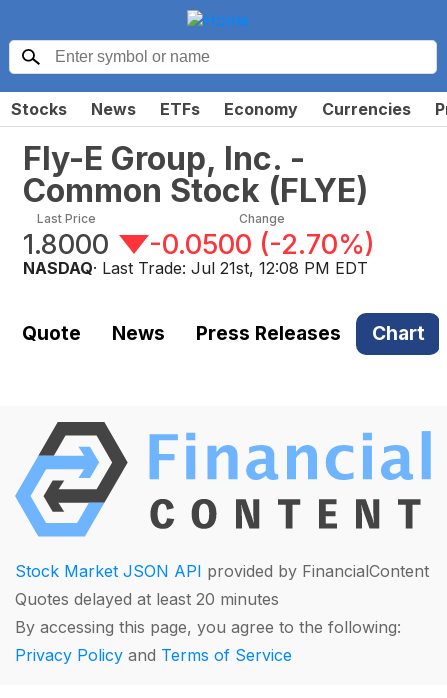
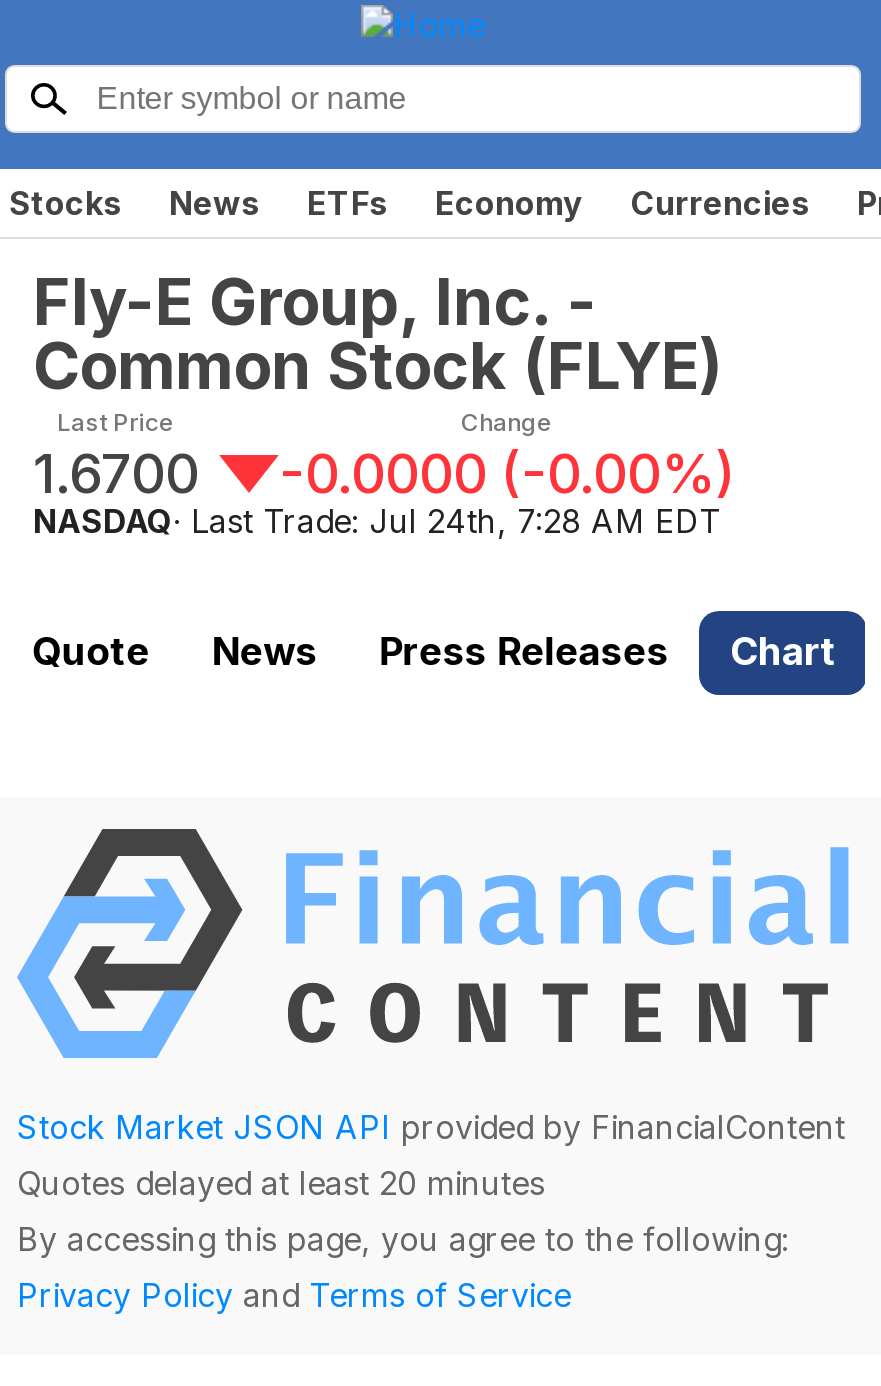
- 1.8000
+ 1.6700

- -0.0500 (-2.70%)
+ -0.0000 (-0.00%)

- NASDAQ · Last Trade: Jul 21st, 12:08 PM EDT
+ NASDAQ · Last Trade: Jul 24th, 7:28 AM EDT
